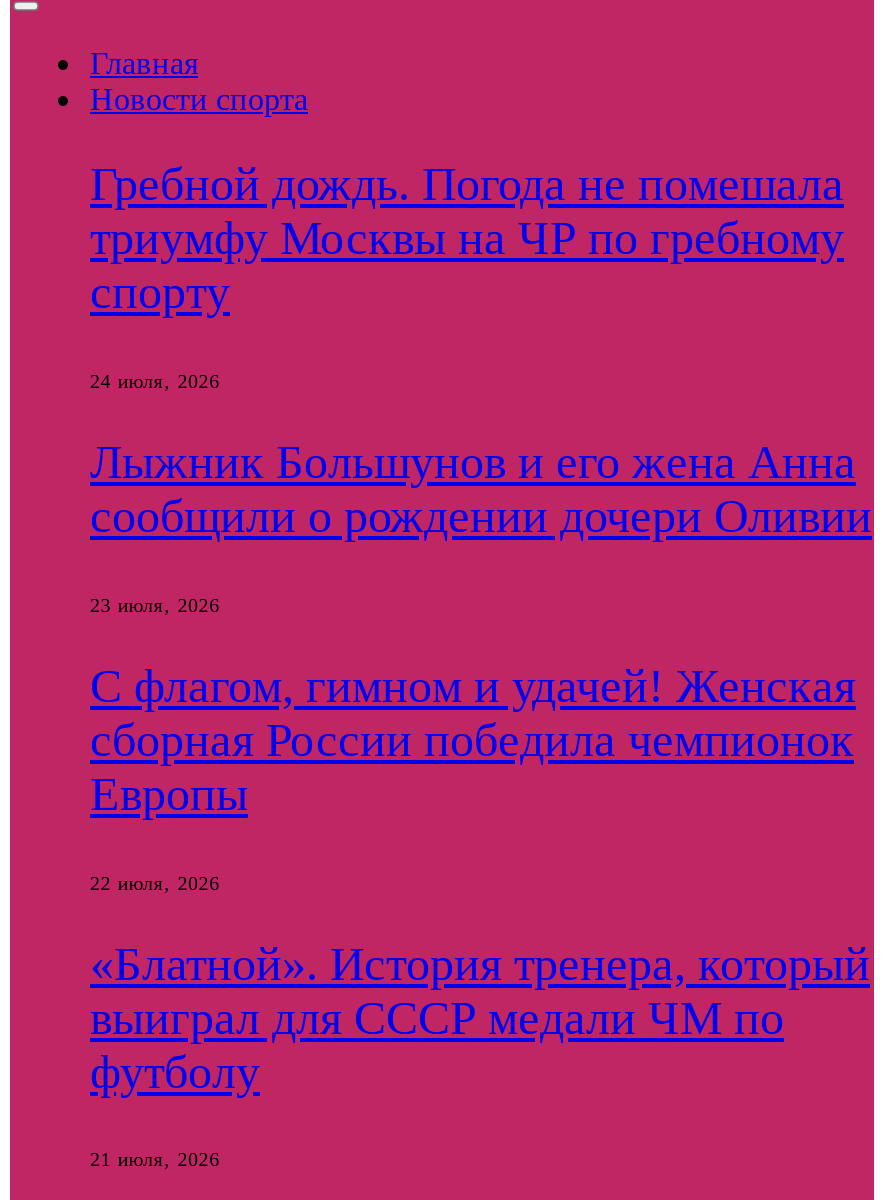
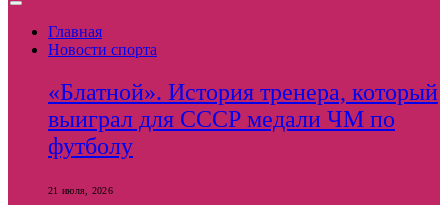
- Гребной дождь. Погода не помешала
- триумфу Москвы на ЧР по гребному
- спорту
- 24 июля, 2026
- Лыжник Большунов и его жена Анна
- сообщили о рождении дочери Оливии
- 23 июля, 2026
- С флагом, гимном и удачей! Женская
- сборная России победила чемпионок
- Европы
- 22 июля, 2026
